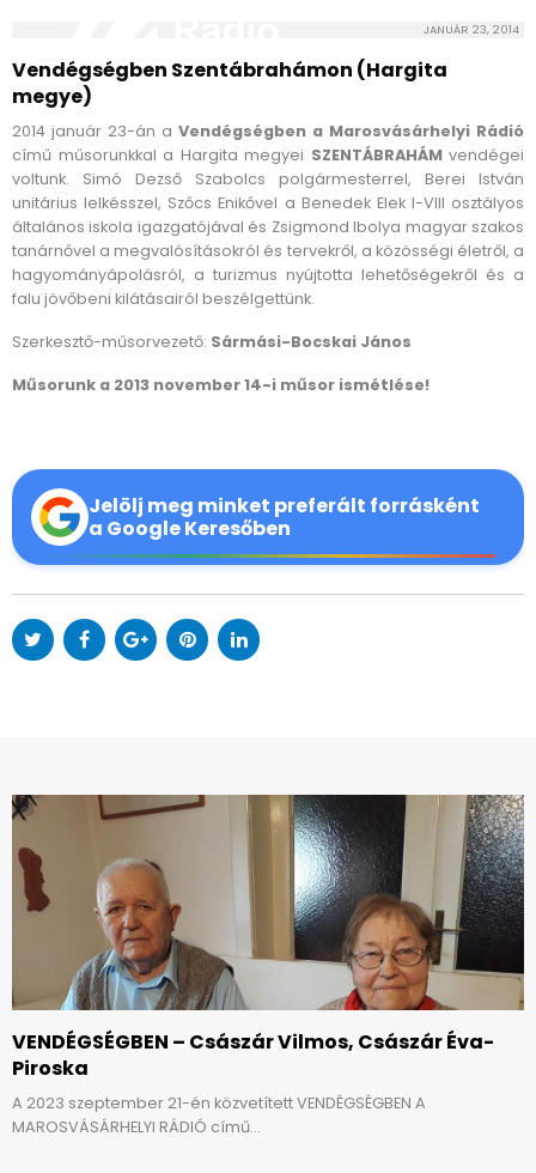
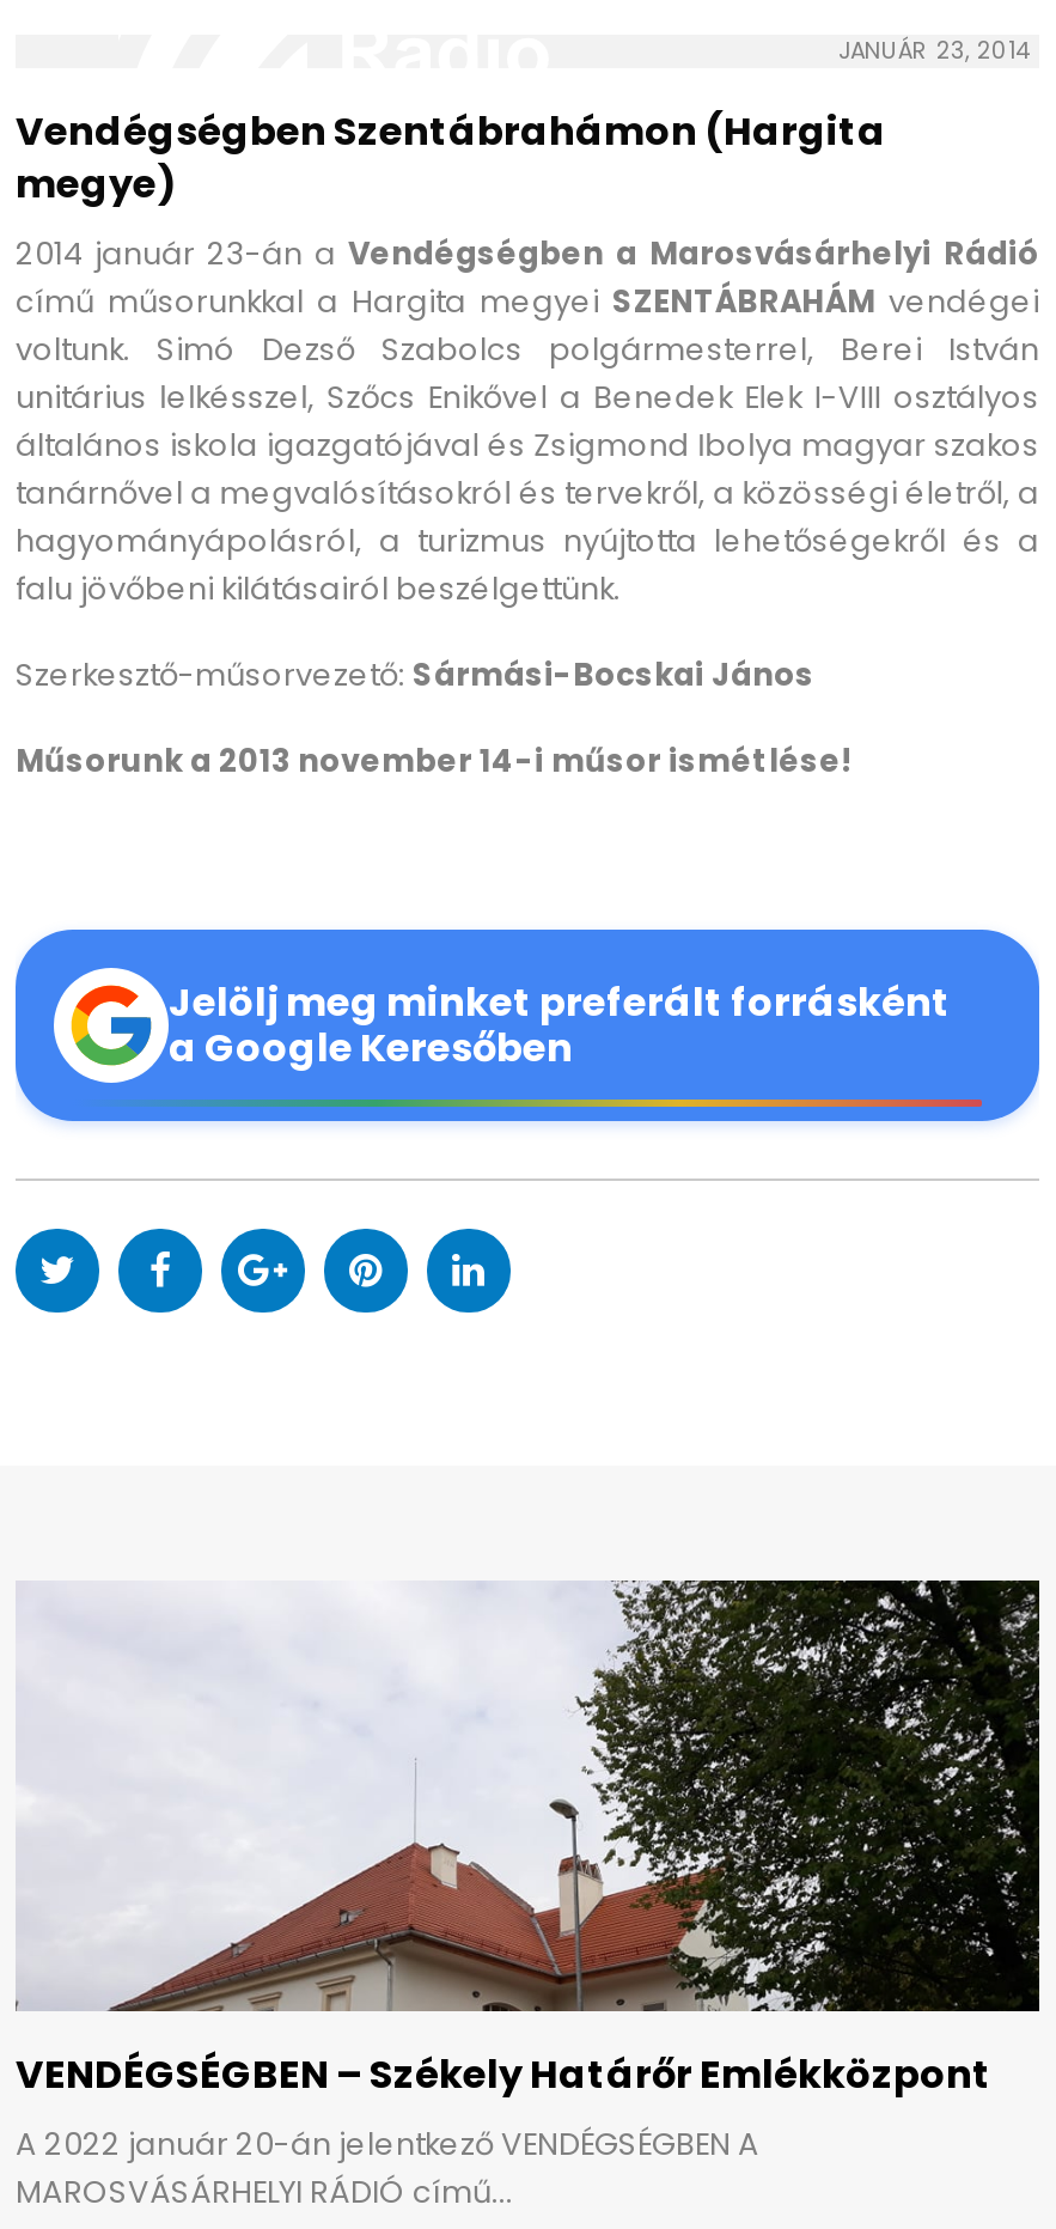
- [image]
- VENDÉGSÉGBEN – Császár Vilmos, Császár Éva-
- Piroska
- A 2023 szeptember 21-én közvetített VENDÉGSÉGBEN A
+ [image]
+ VENDÉGSÉGBEN – Székely Határőr Emlékközpont
+ A 2022 január 20-án jelentkező VENDÉGSÉGBEN A
